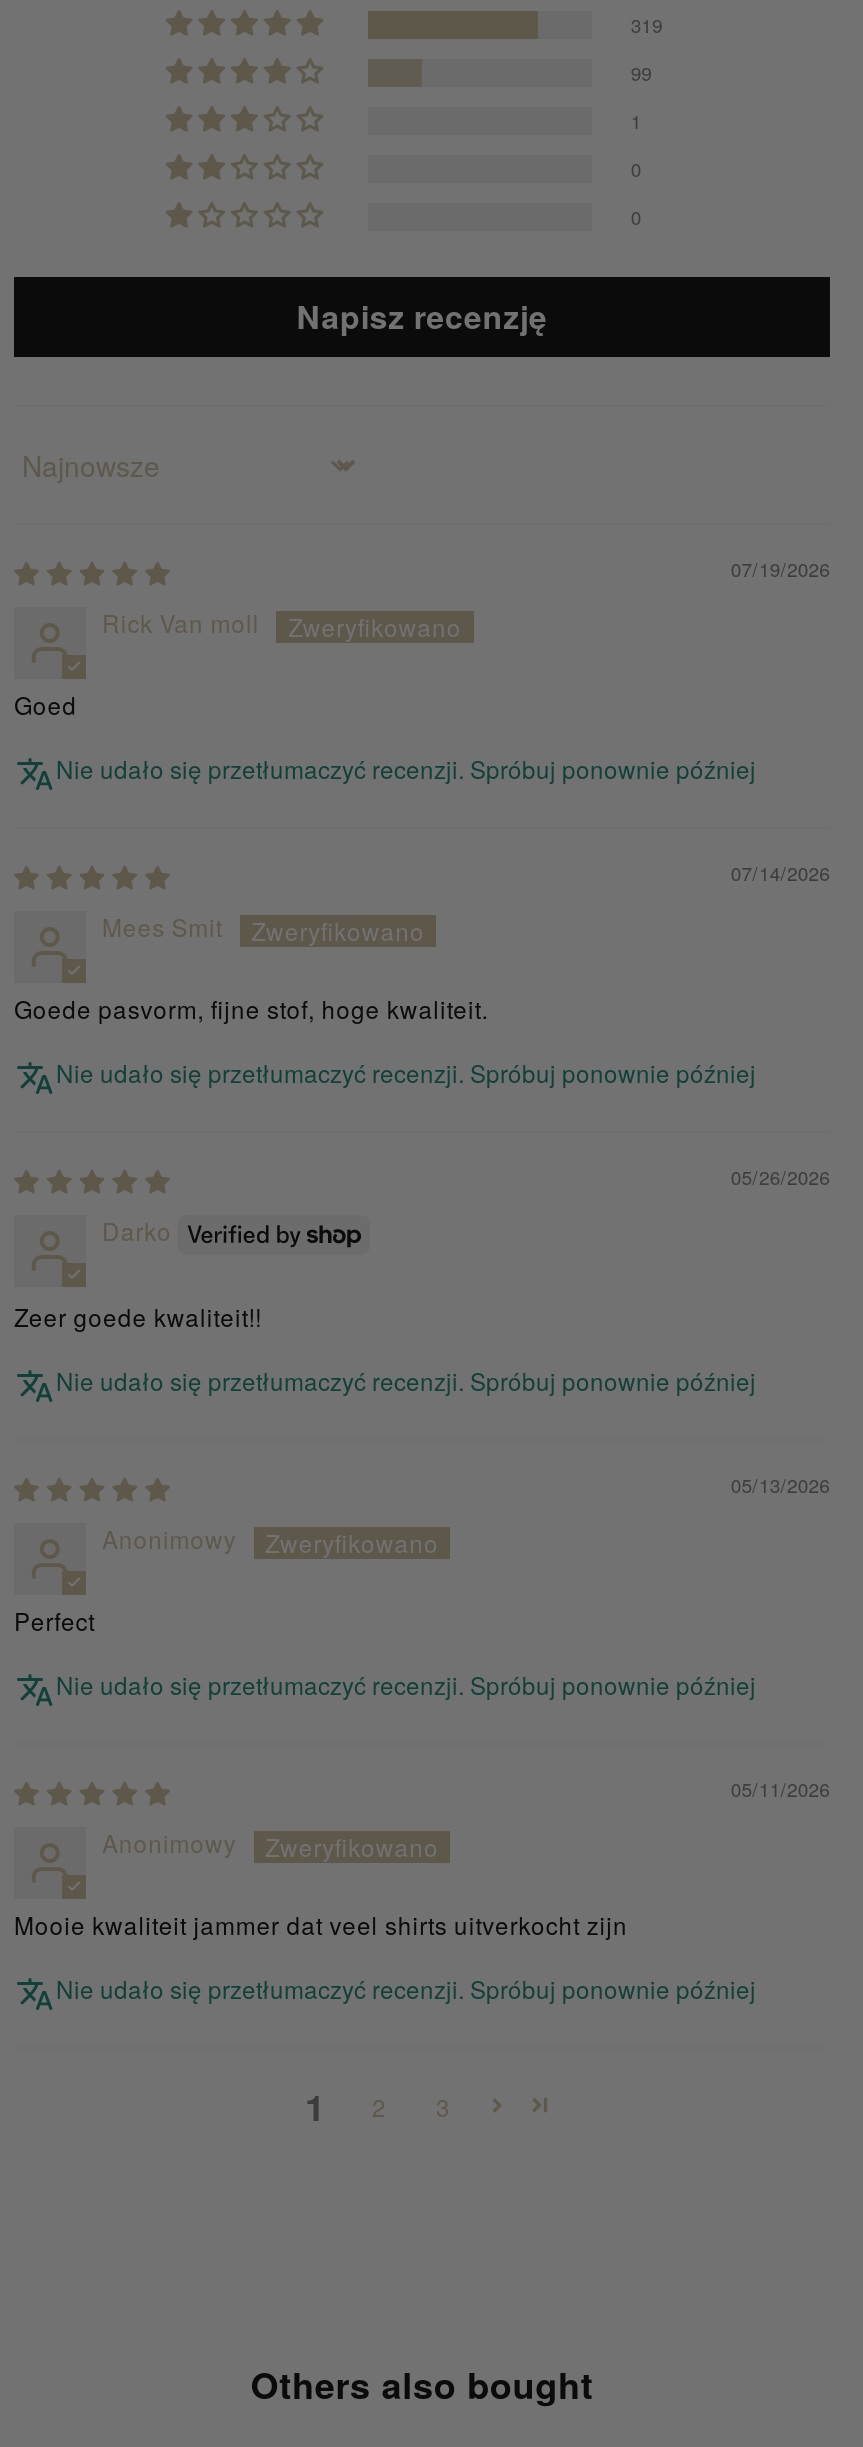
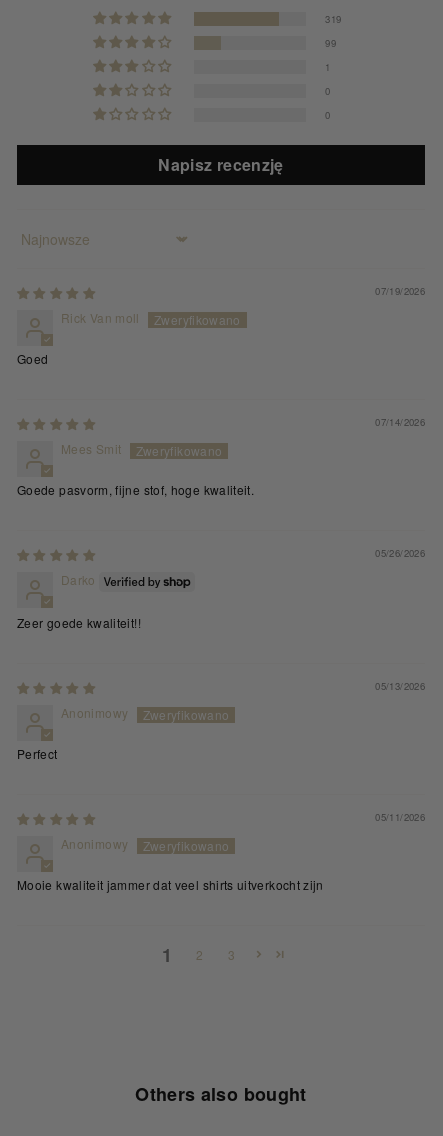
- Nie udało się przetłumaczyć recenzji. Spróbuj ponownie później

- Nie udało się przetłumaczyć recenzji. Spróbuj ponownie później

- Nie udało się przetłumaczyć recenzji. Spróbuj ponownie później

- Nie udało się przetłumaczyć recenzji. Spróbuj ponownie później

- Nie udało się przetłumaczyć recenzji. Spróbuj ponownie później
